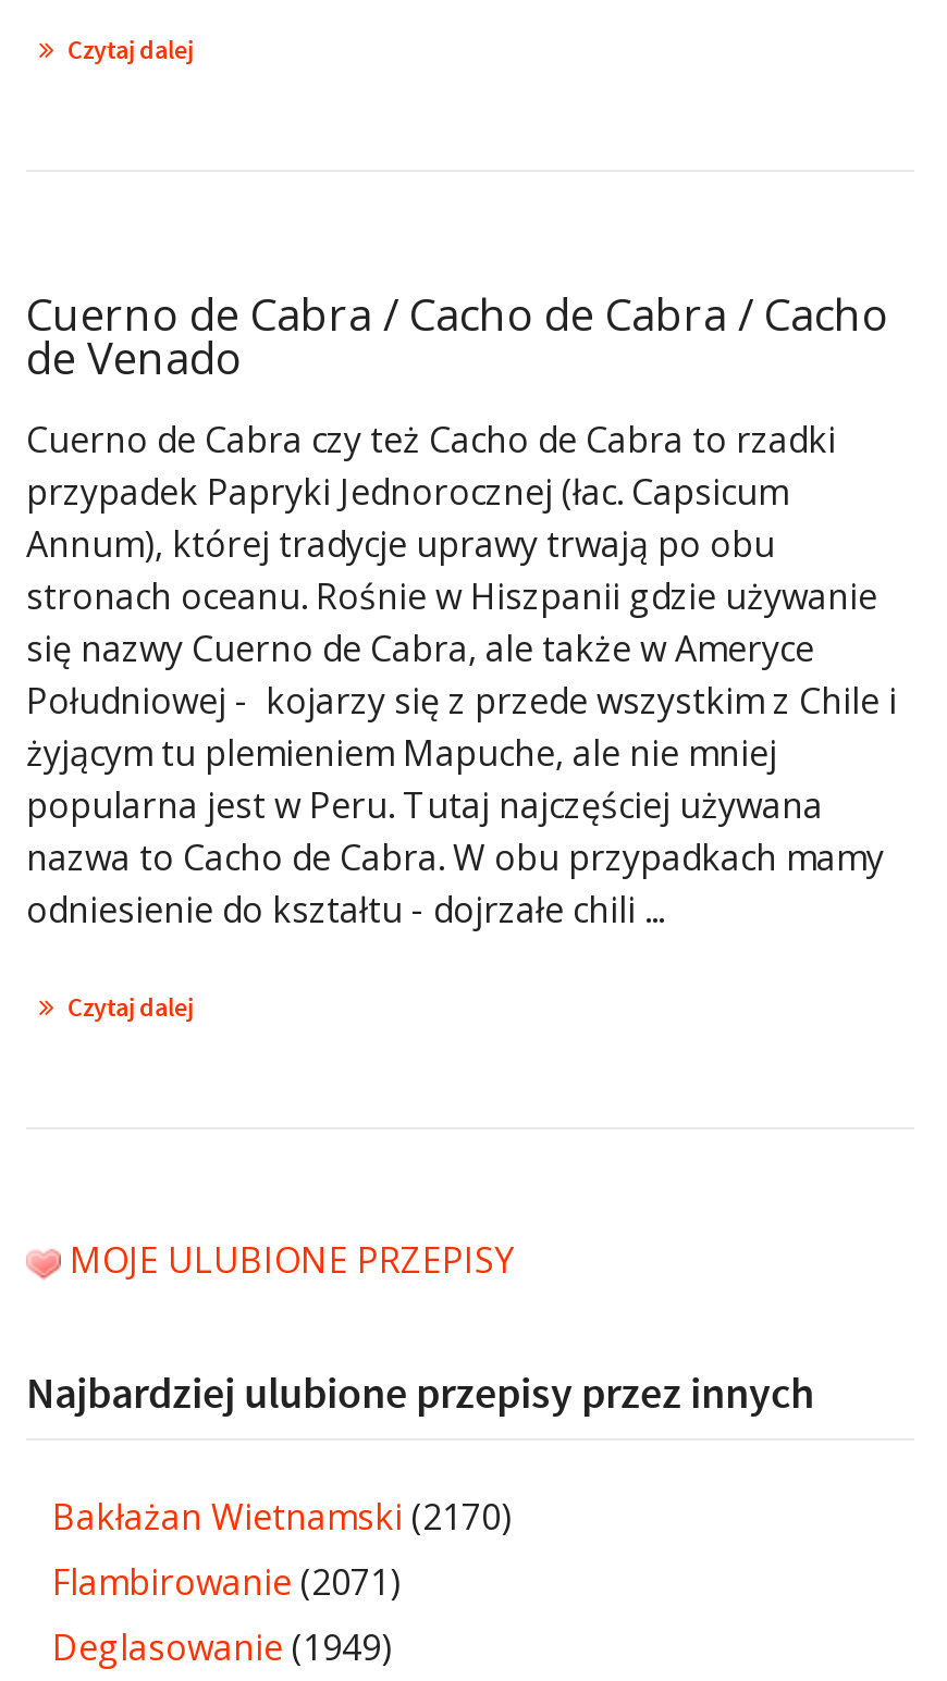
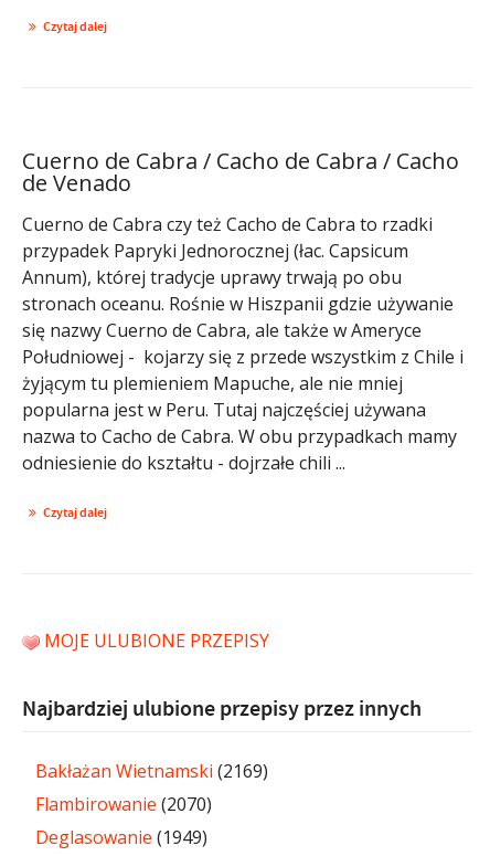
- Bakłażan Wietnamski (2170)
+ Bakłażan Wietnamski (2169)

- Flambirowanie (2071)
+ Flambirowanie (2070)
